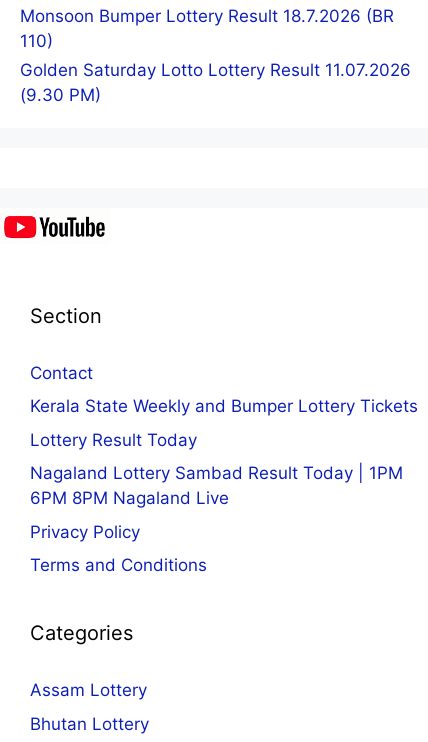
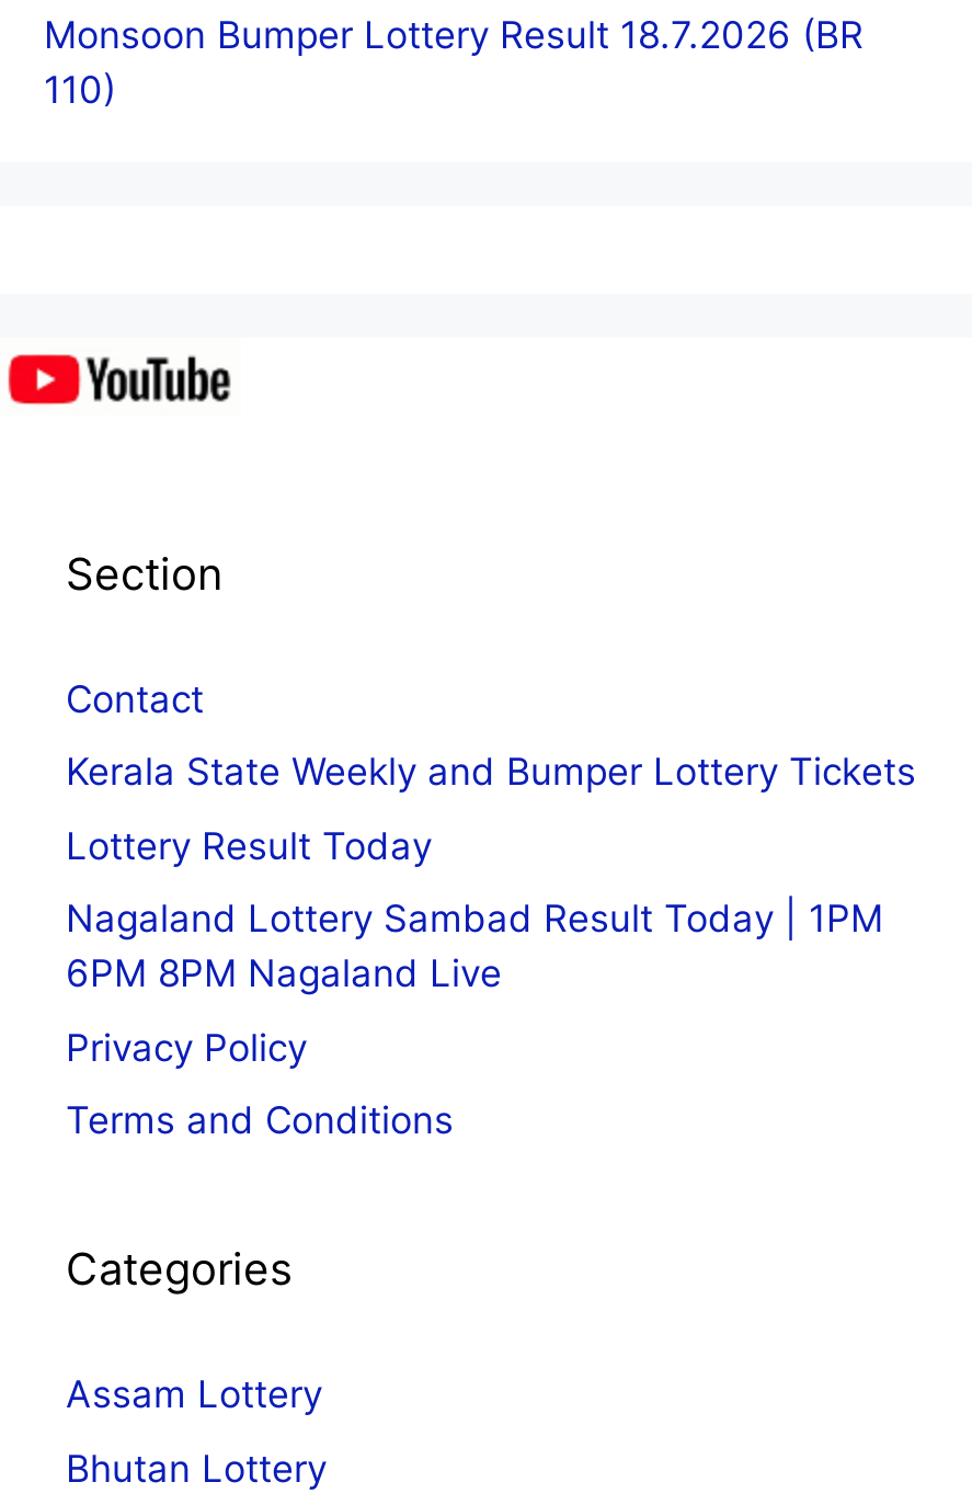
- Golden Saturday Lotto Lottery Result 11.07.2026
- (9.30 PM)
